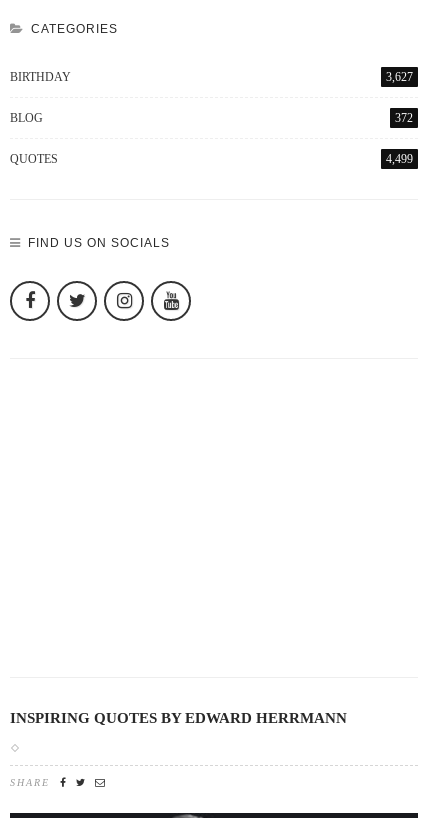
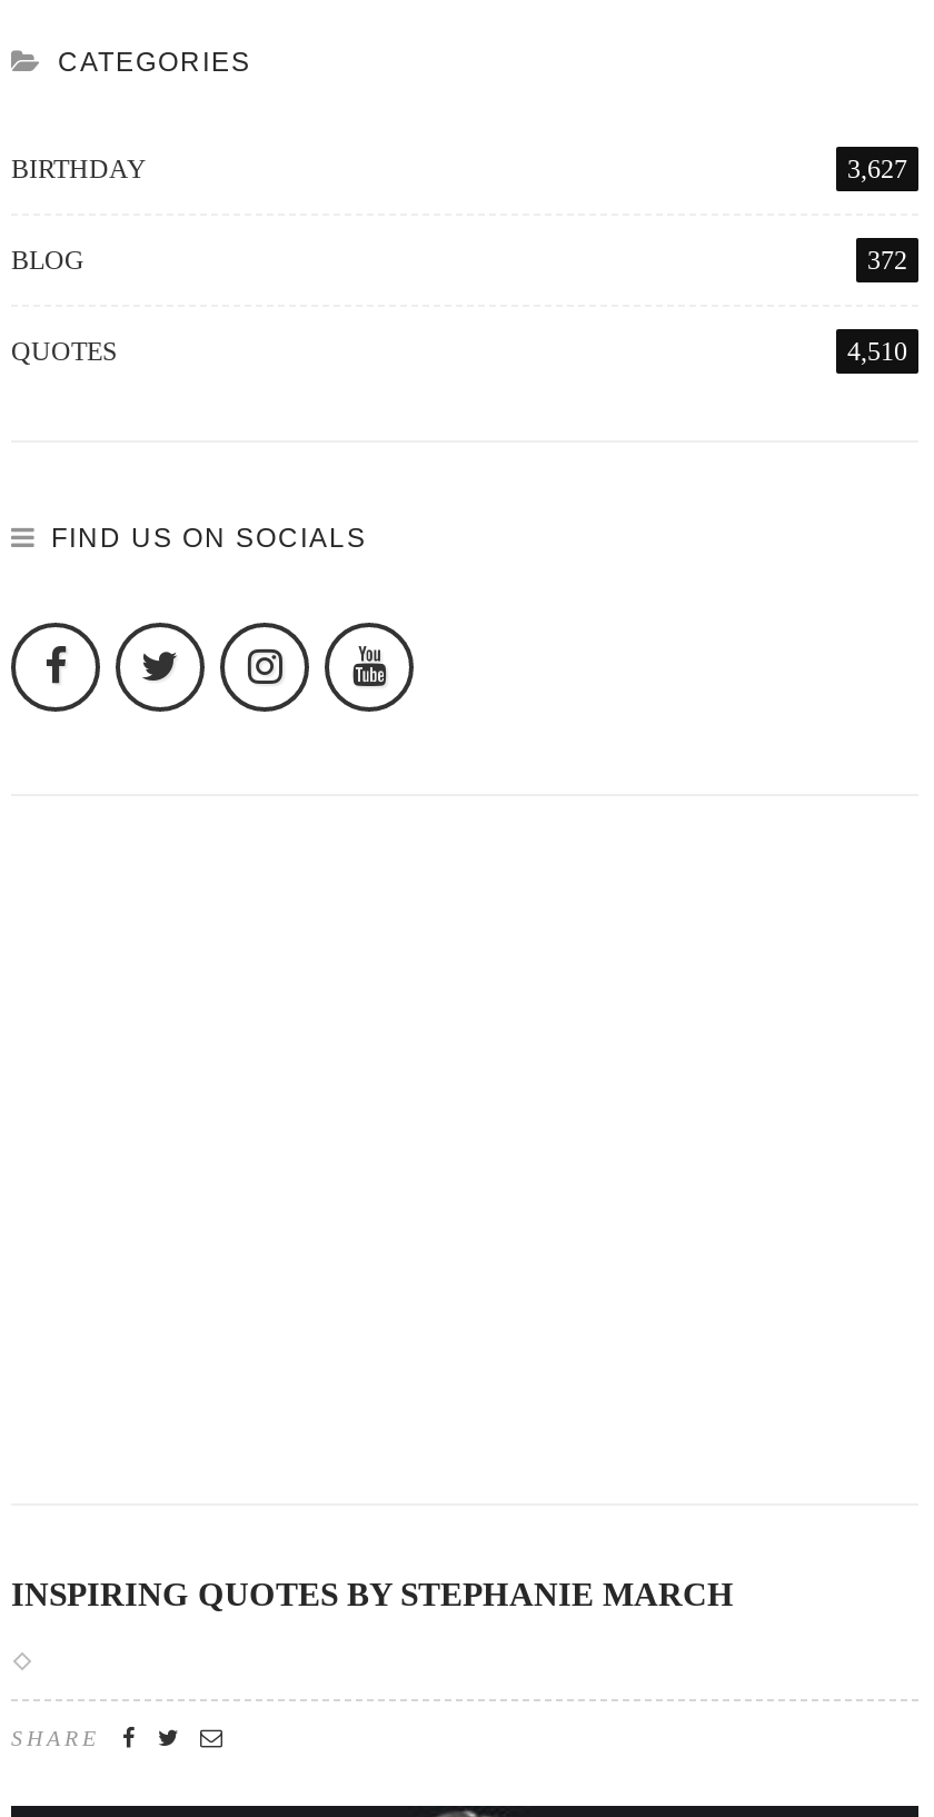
- 4,499
+ 4,510

- INSPIRING QUOTES BY EDWARD HERRMANN
+ INSPIRING QUOTES BY STEPHANIE MARCH
